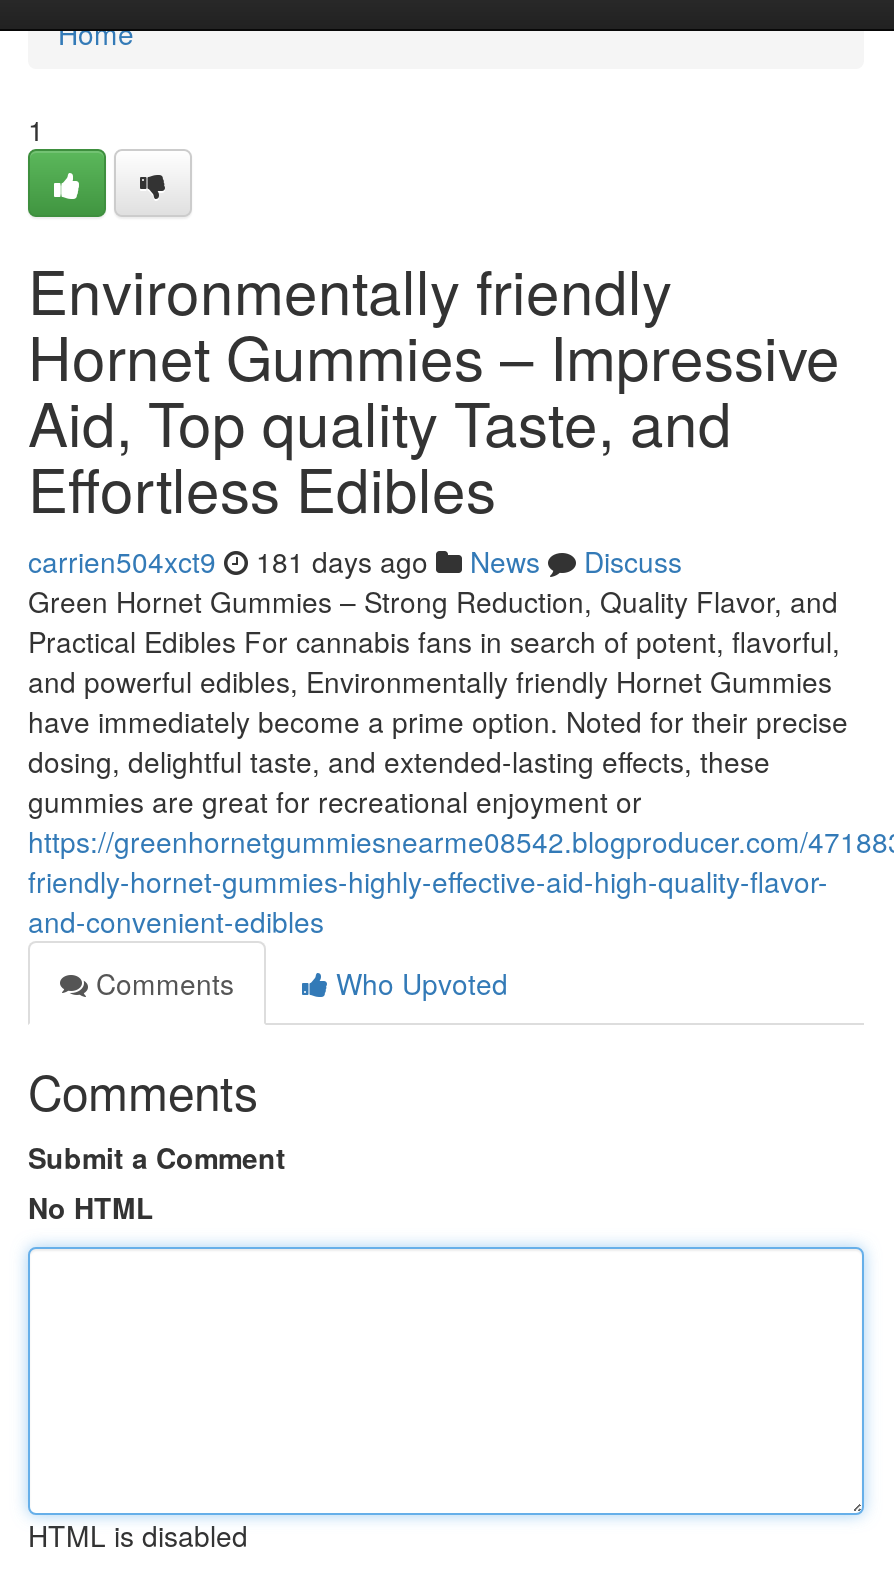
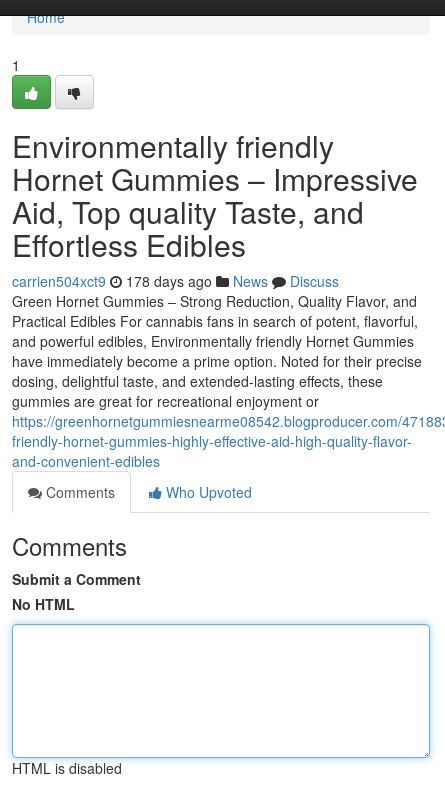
- carrien504xct9 181 days ago News Discuss
+ carrien504xct9 178 days ago News Discuss
